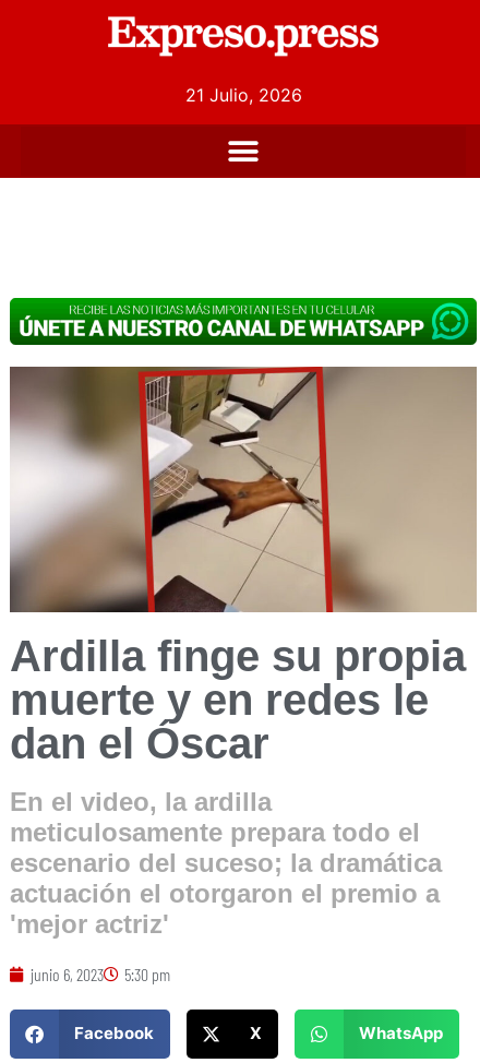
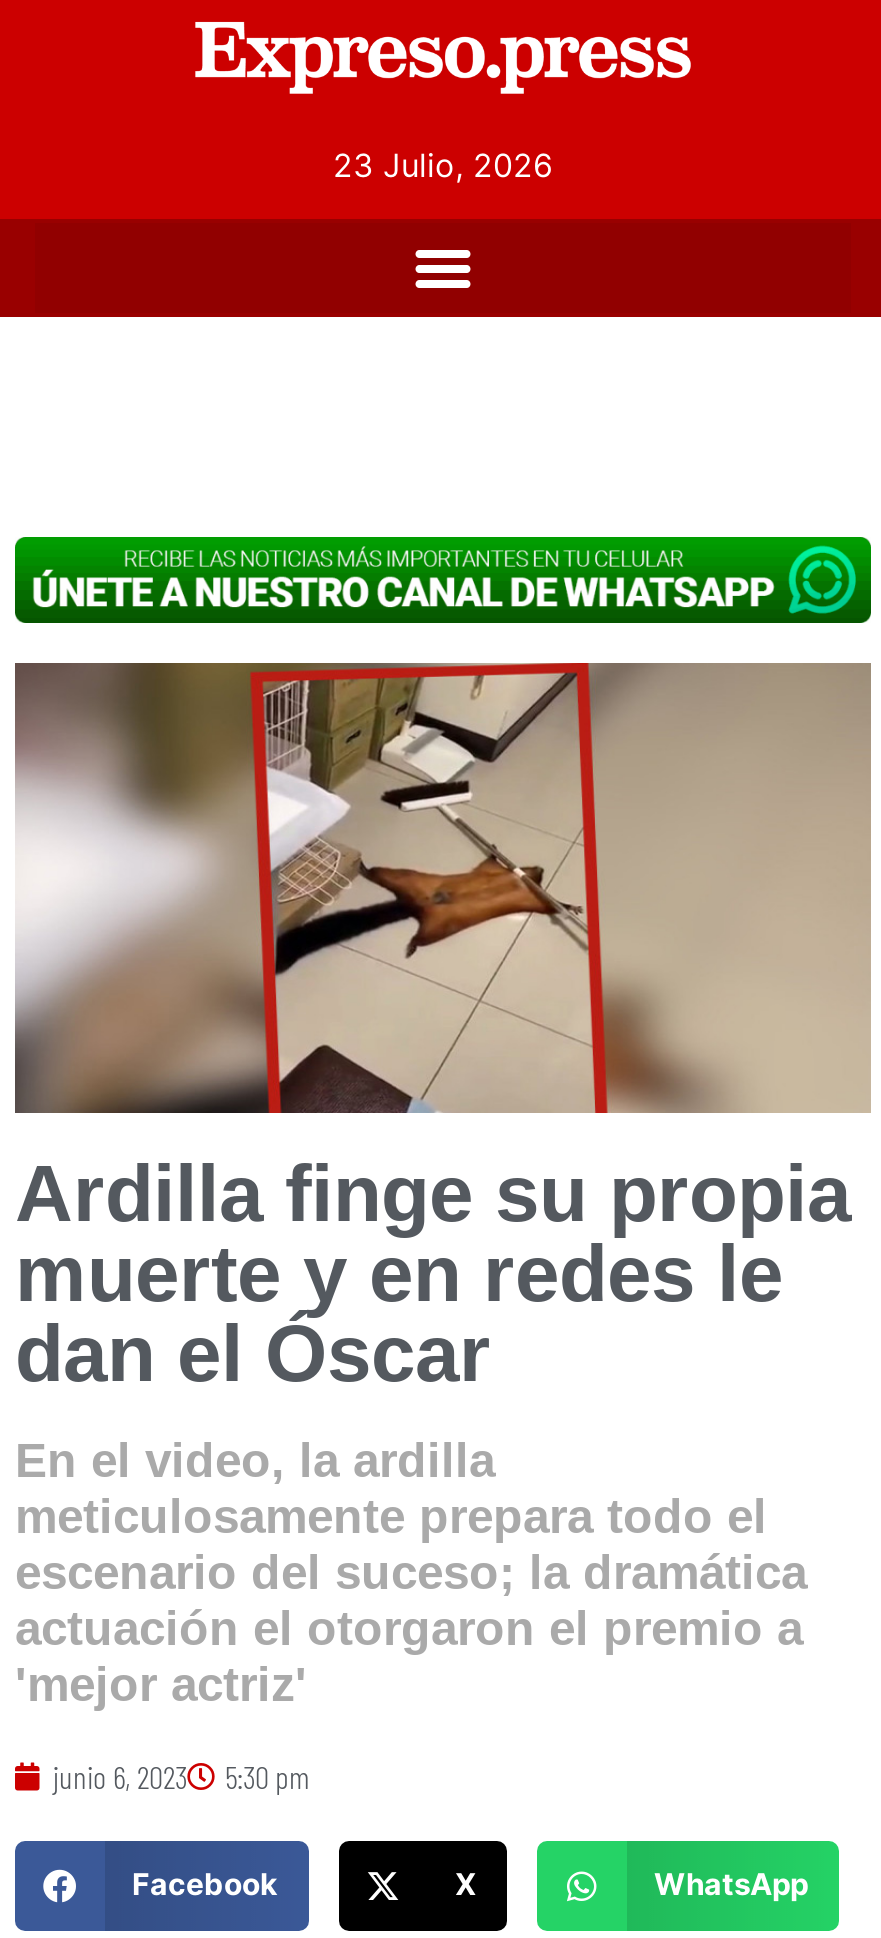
- 21 Julio, 2026
+ 23 Julio, 2026
